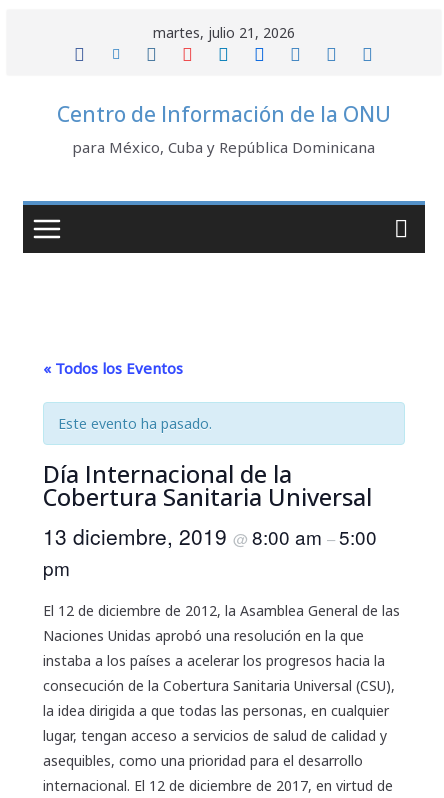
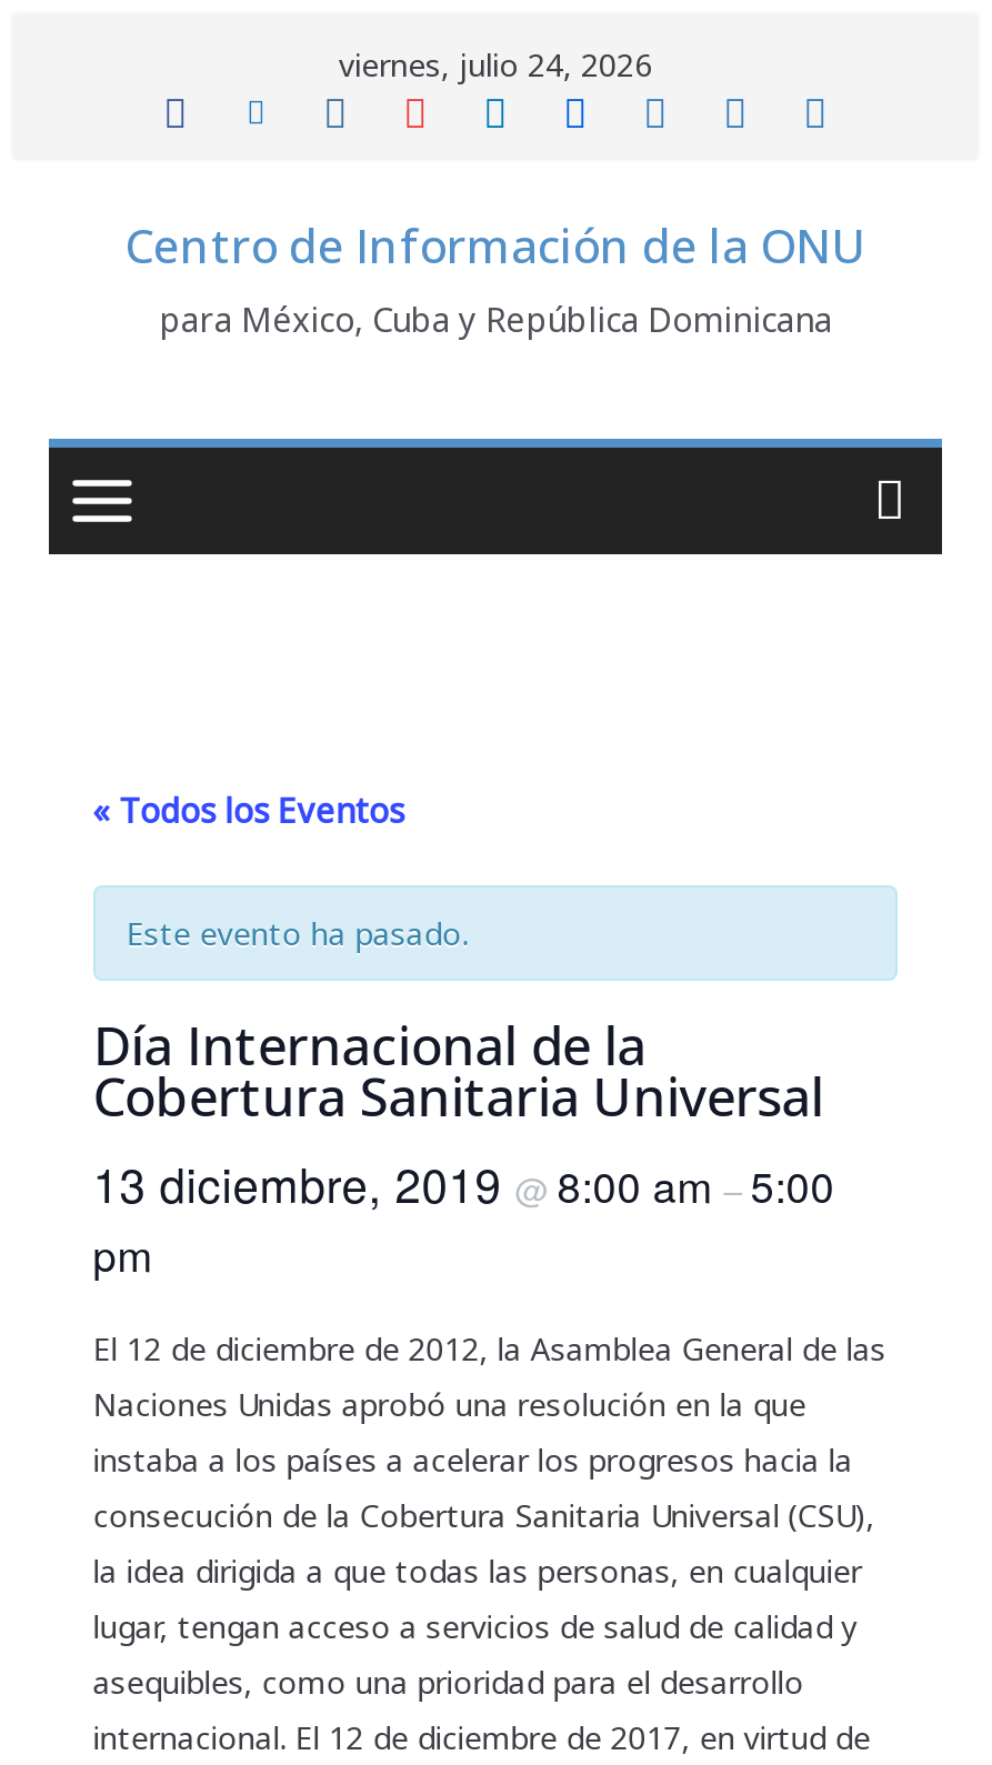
- martes, julio 21, 2026
+ viernes, julio 24, 2026
